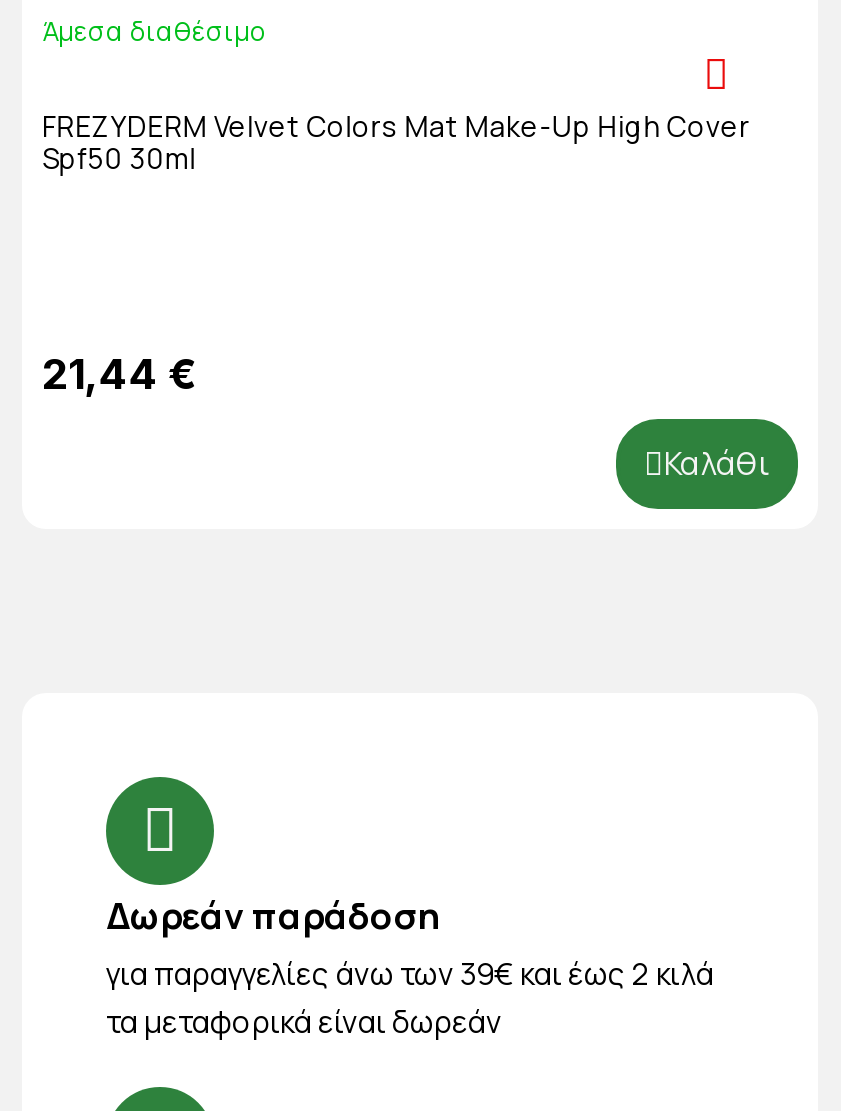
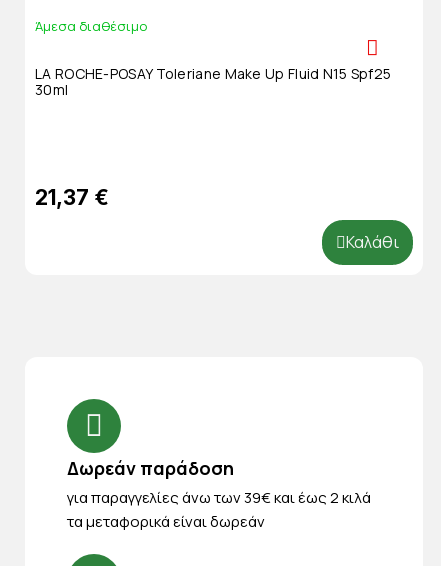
- FREZYDERM Velvet Colors Mat Make-Up High Cover
- Spf50 30ml
+ LA ROCHE-POSAY Toleriane Make Up Fluid N15 Spf25
+ 30ml

- 21,44 €
+ 21,37 €
